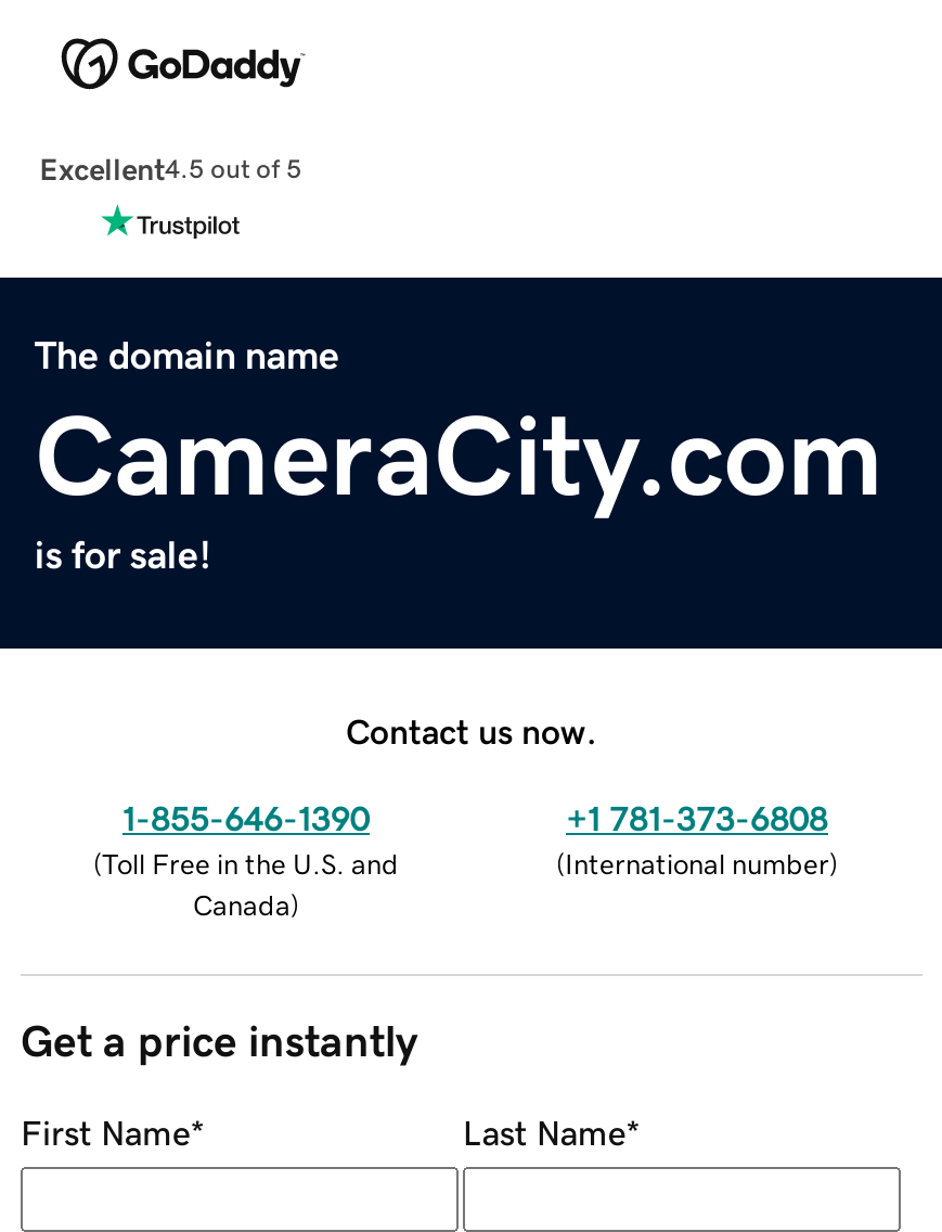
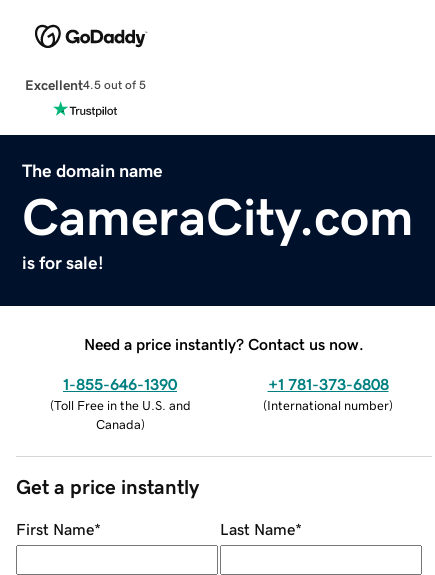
- Contact us now.
+ Need a price instantly? Contact us now.
